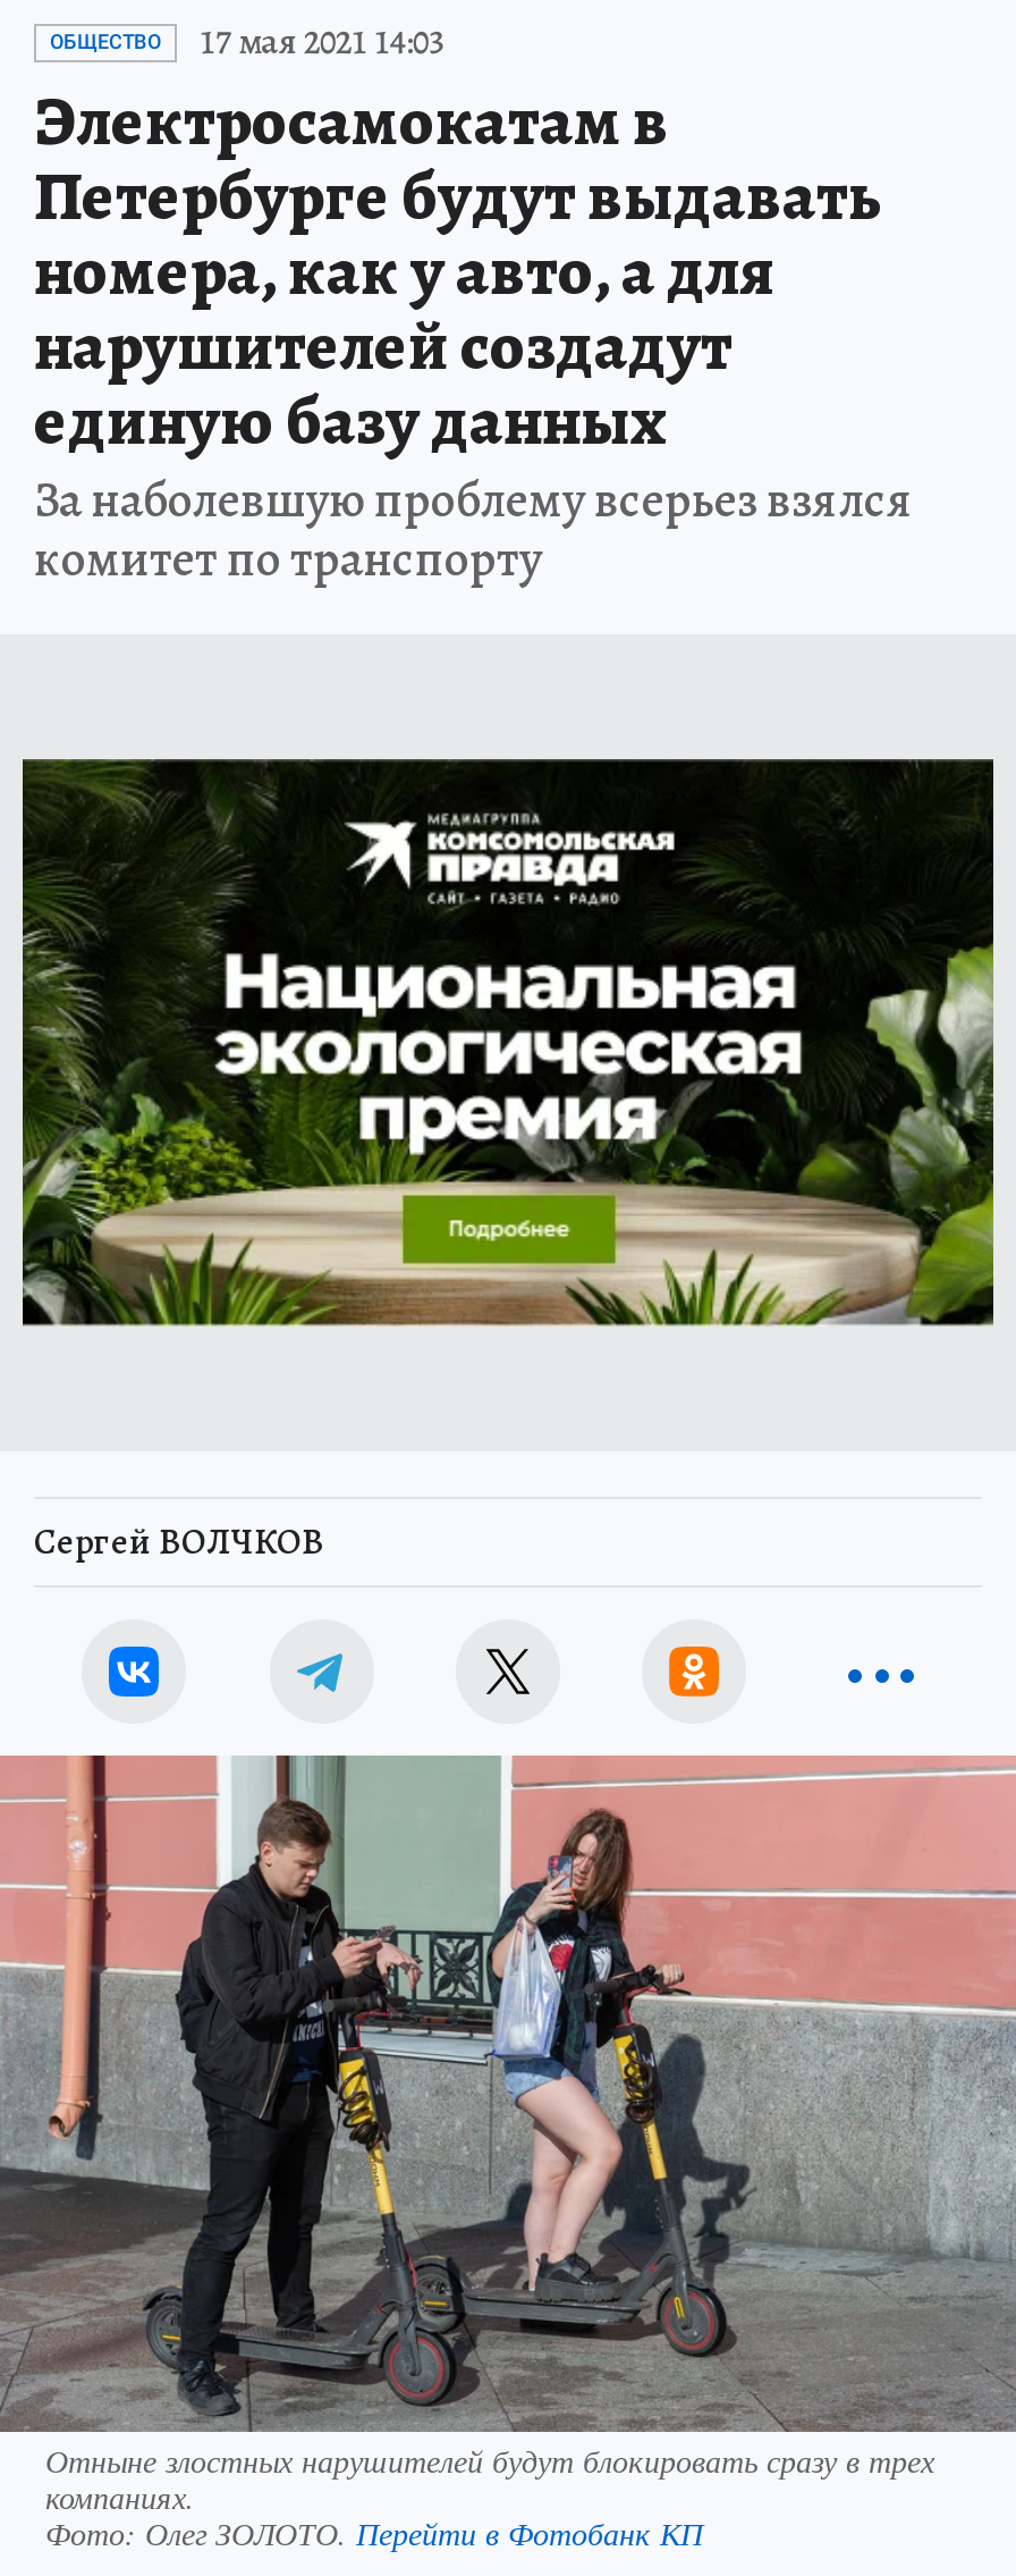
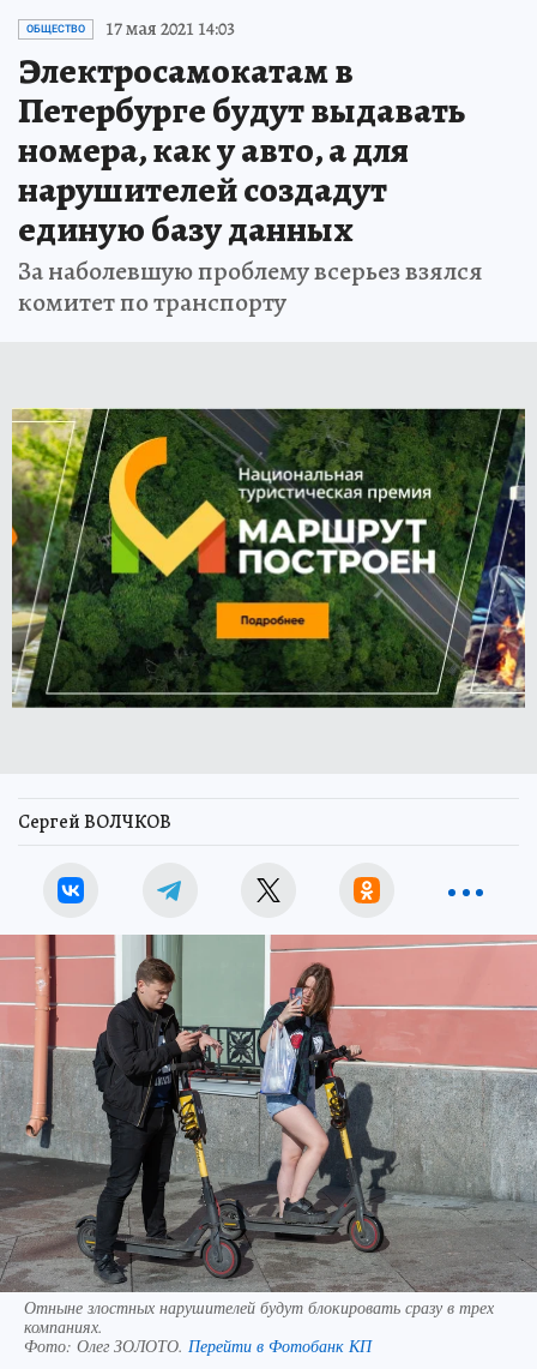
- [image]
+ [image]
